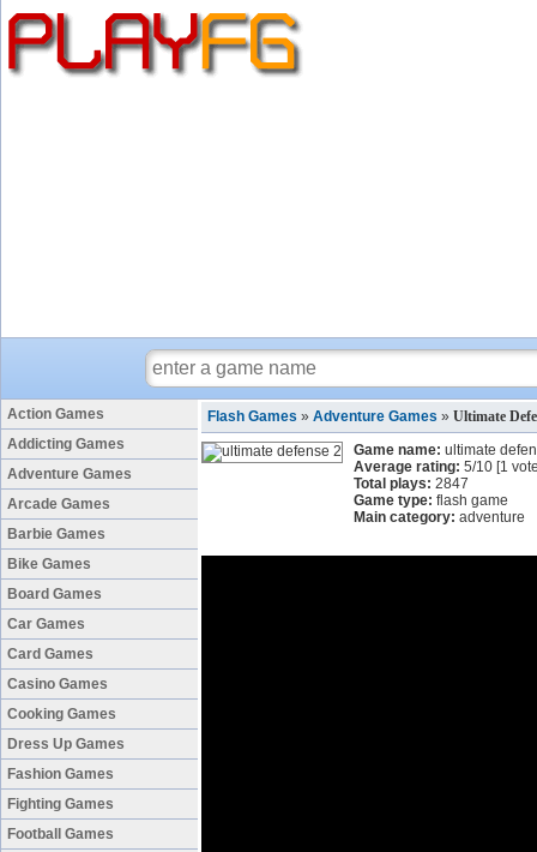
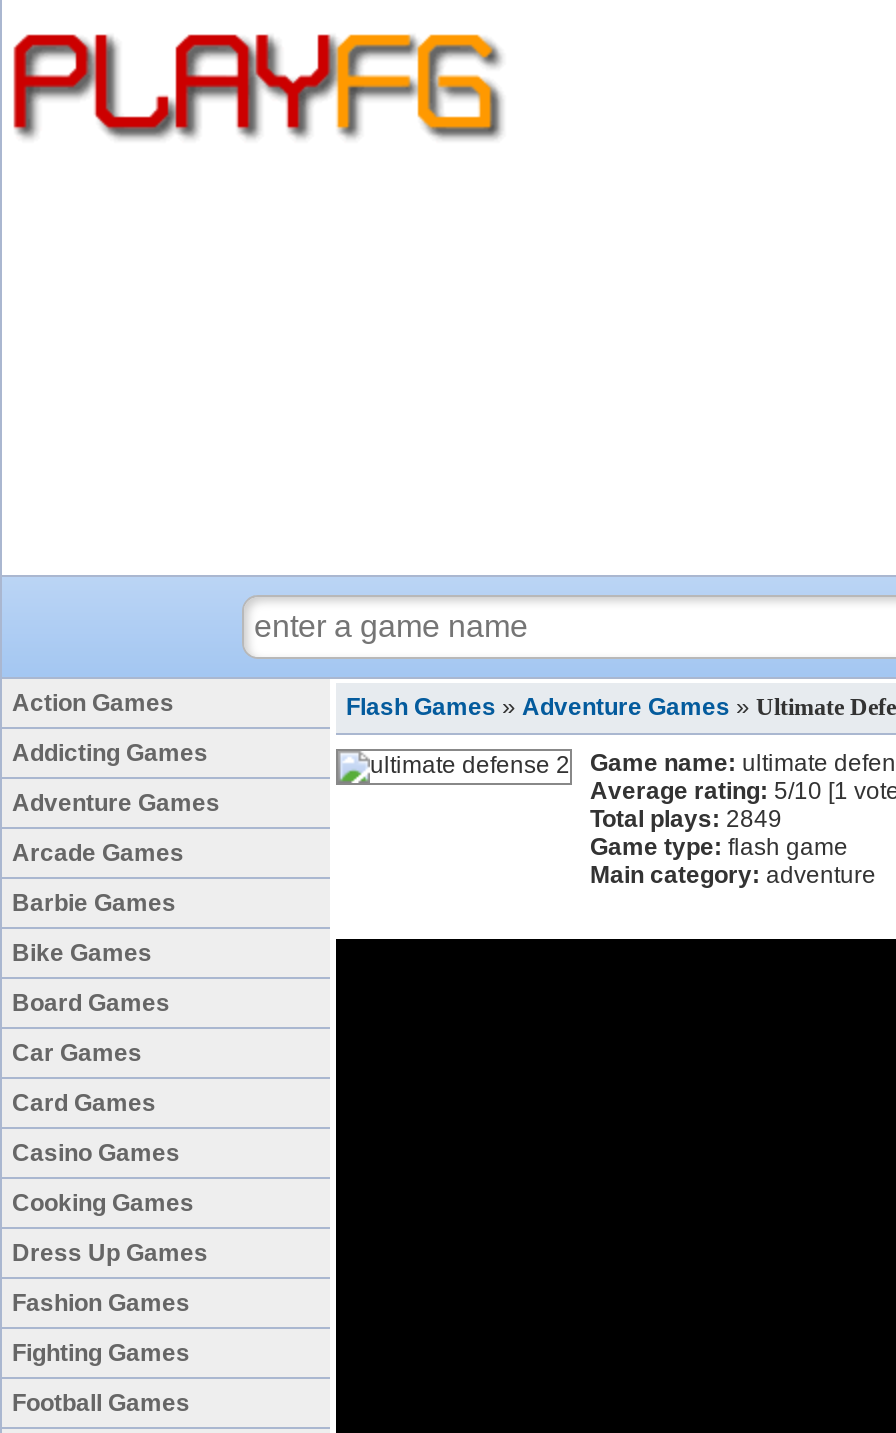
- Total plays: 2847
+ Total plays: 2849
